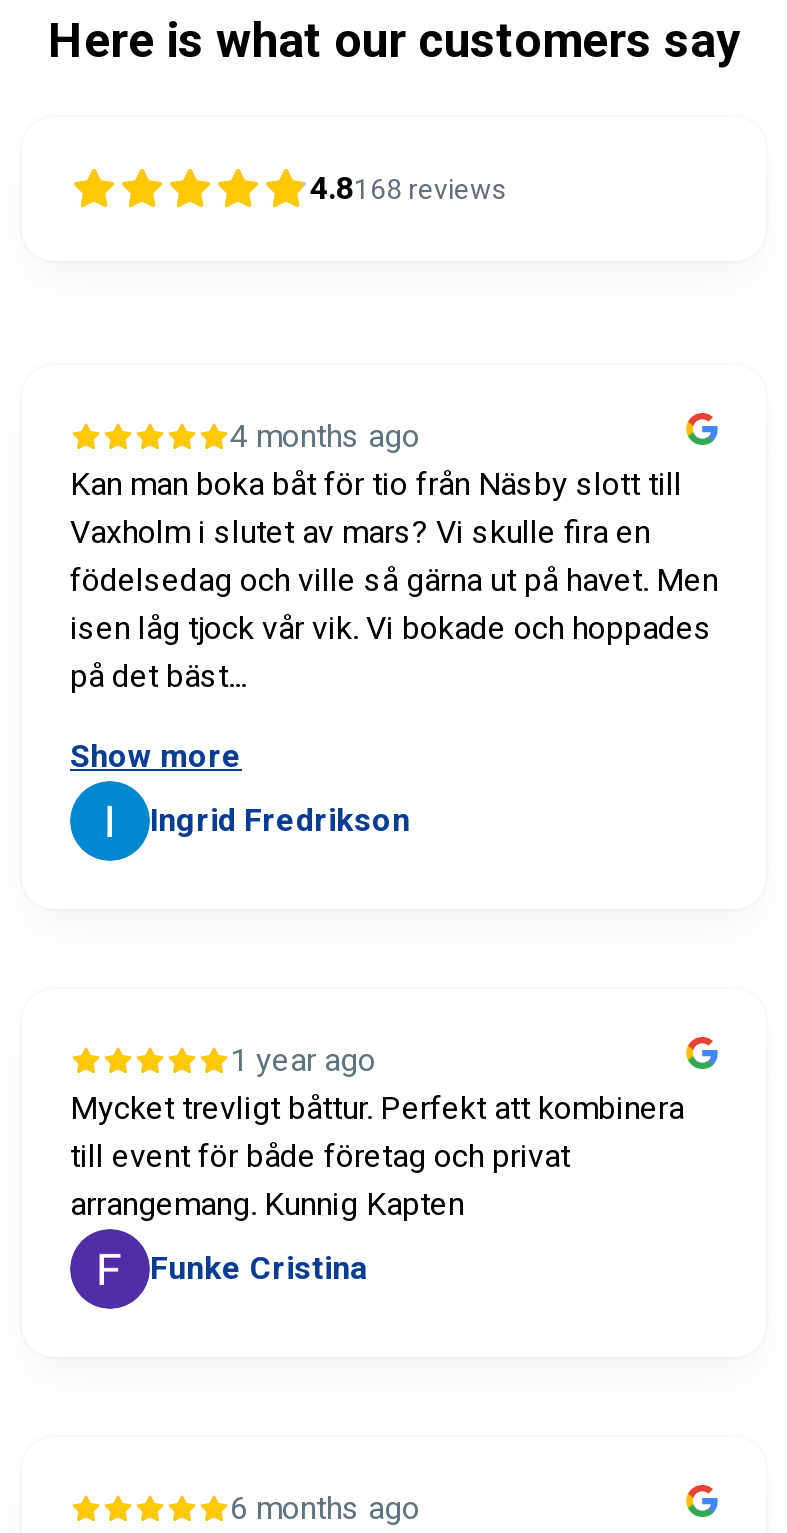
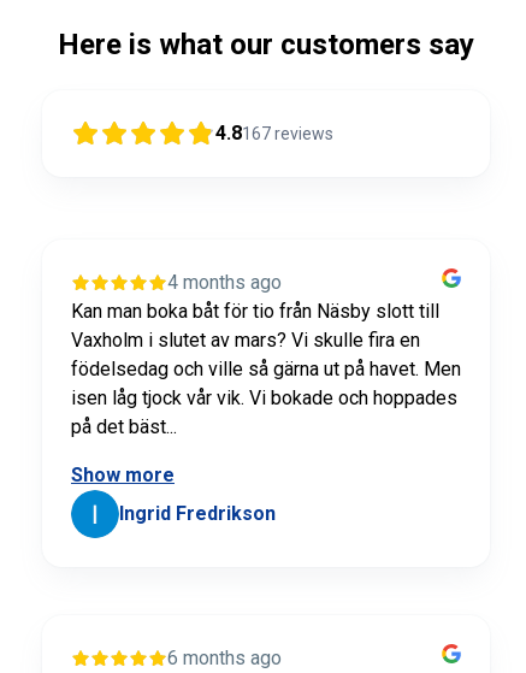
- 4.8168 reviews
+ 4.8167 reviews

- [image]
- 1 year ago
- Mycket trevligt båttur. Perfekt att kombinera
- till event för både företag och privat
- arrangemang. Kunnig Kapten
- Funke Cristina
